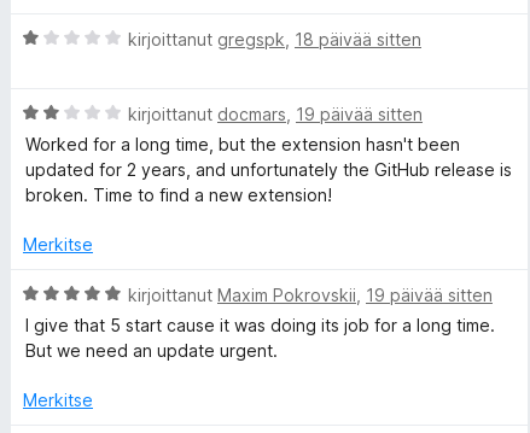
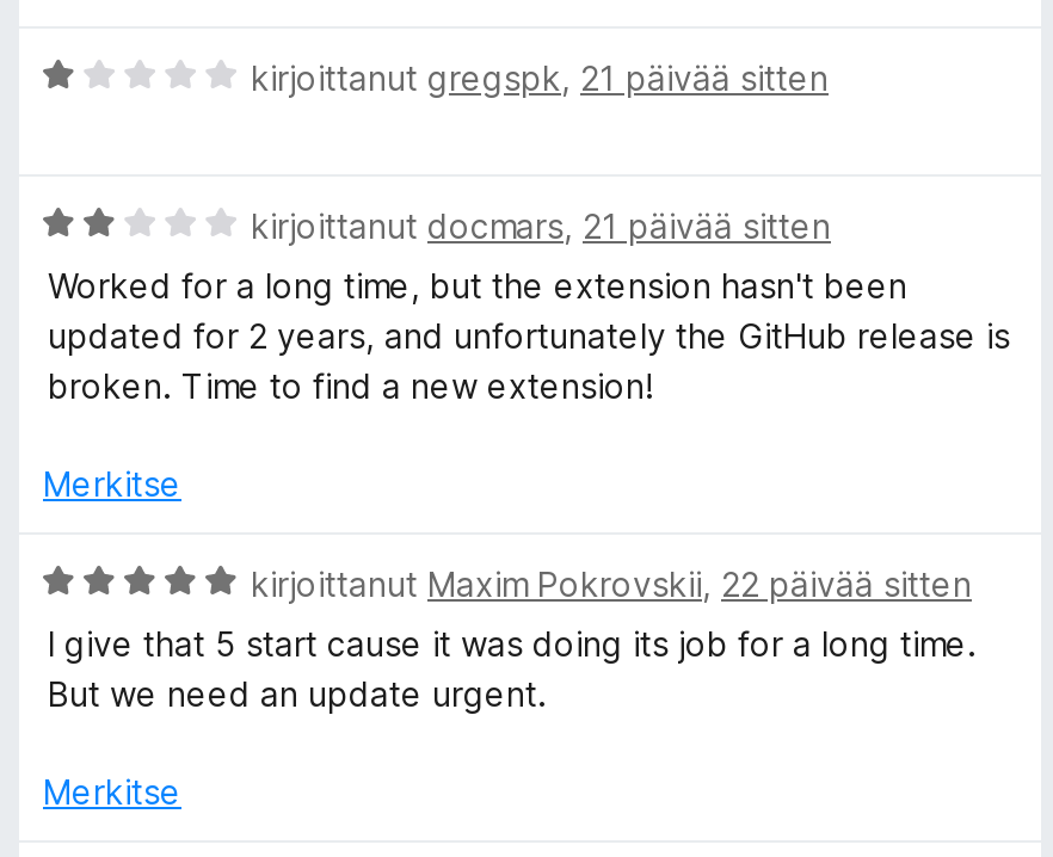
- kirjoittanut gregspk, 18 päivää sitten
+ kirjoittanut gregspk, 21 päivää sitten

- kirjoittanut docmars, 19 päivää sitten
+ kirjoittanut docmars, 21 päivää sitten

- kirjoittanut Maxim Pokrovskii, 19 päivää sitten
+ kirjoittanut Maxim Pokrovskii, 22 päivää sitten
